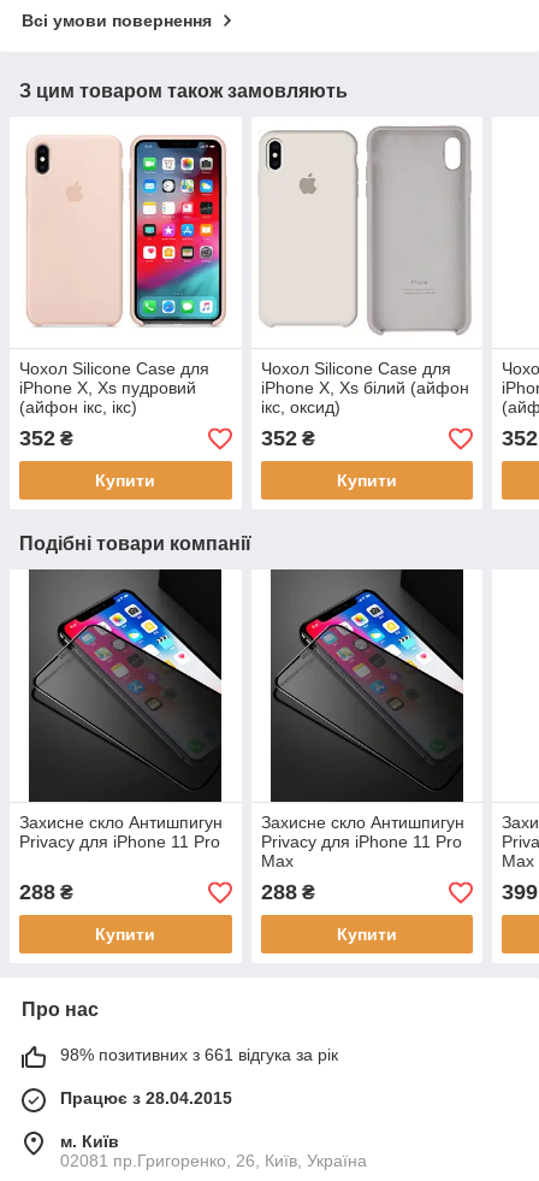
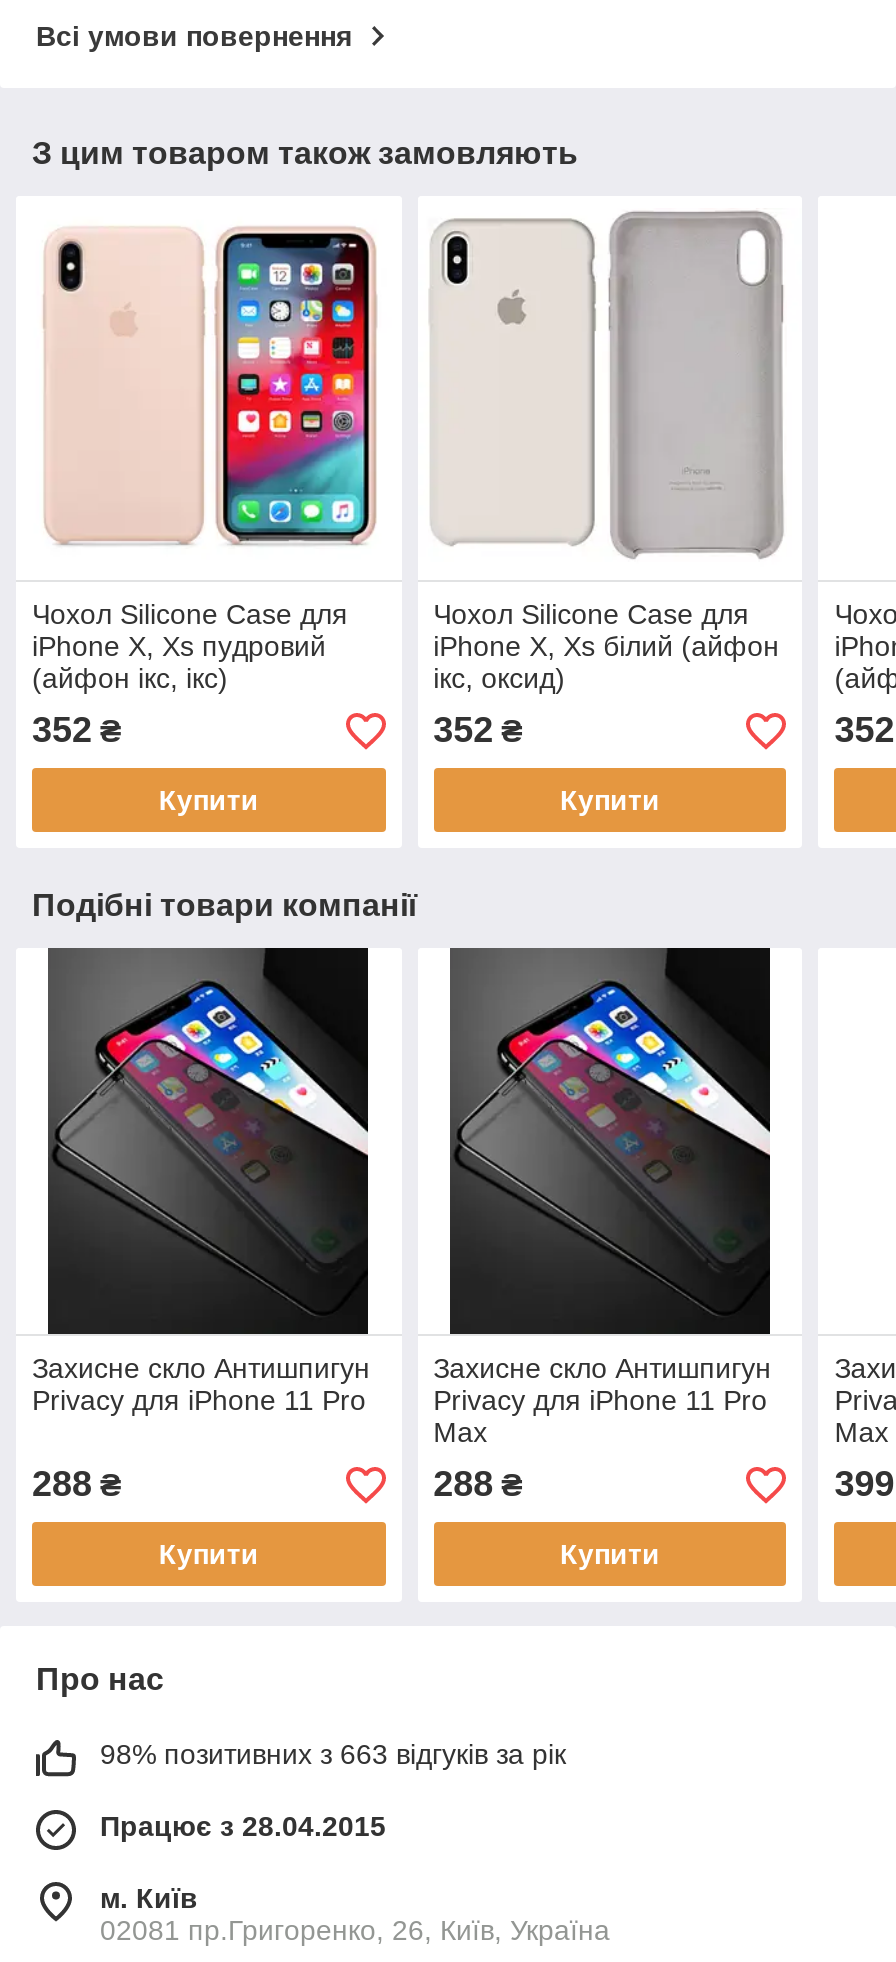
- 98% позитивних з 661 відгука за рік
+ 98% позитивних з 663 відгуків за рік
